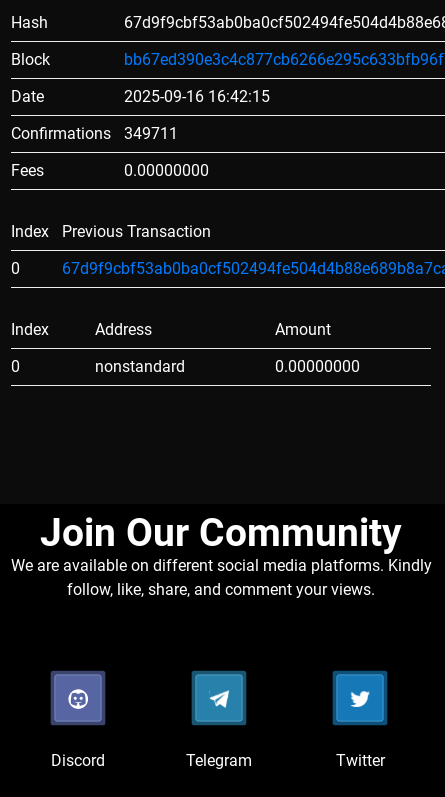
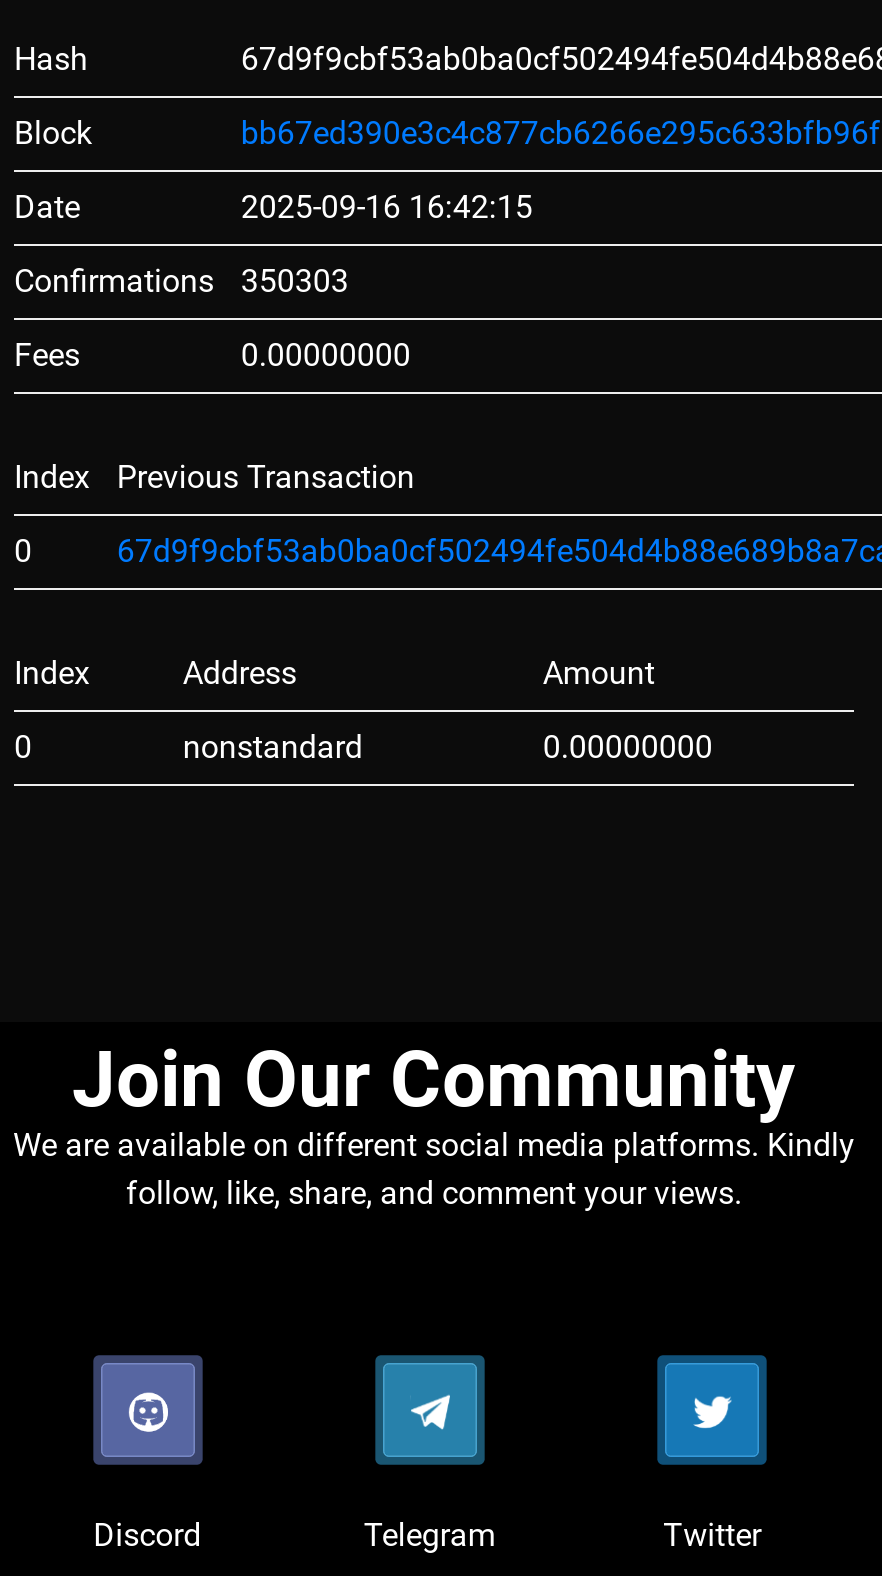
- Confirmations 349711
+ Confirmations 350303
